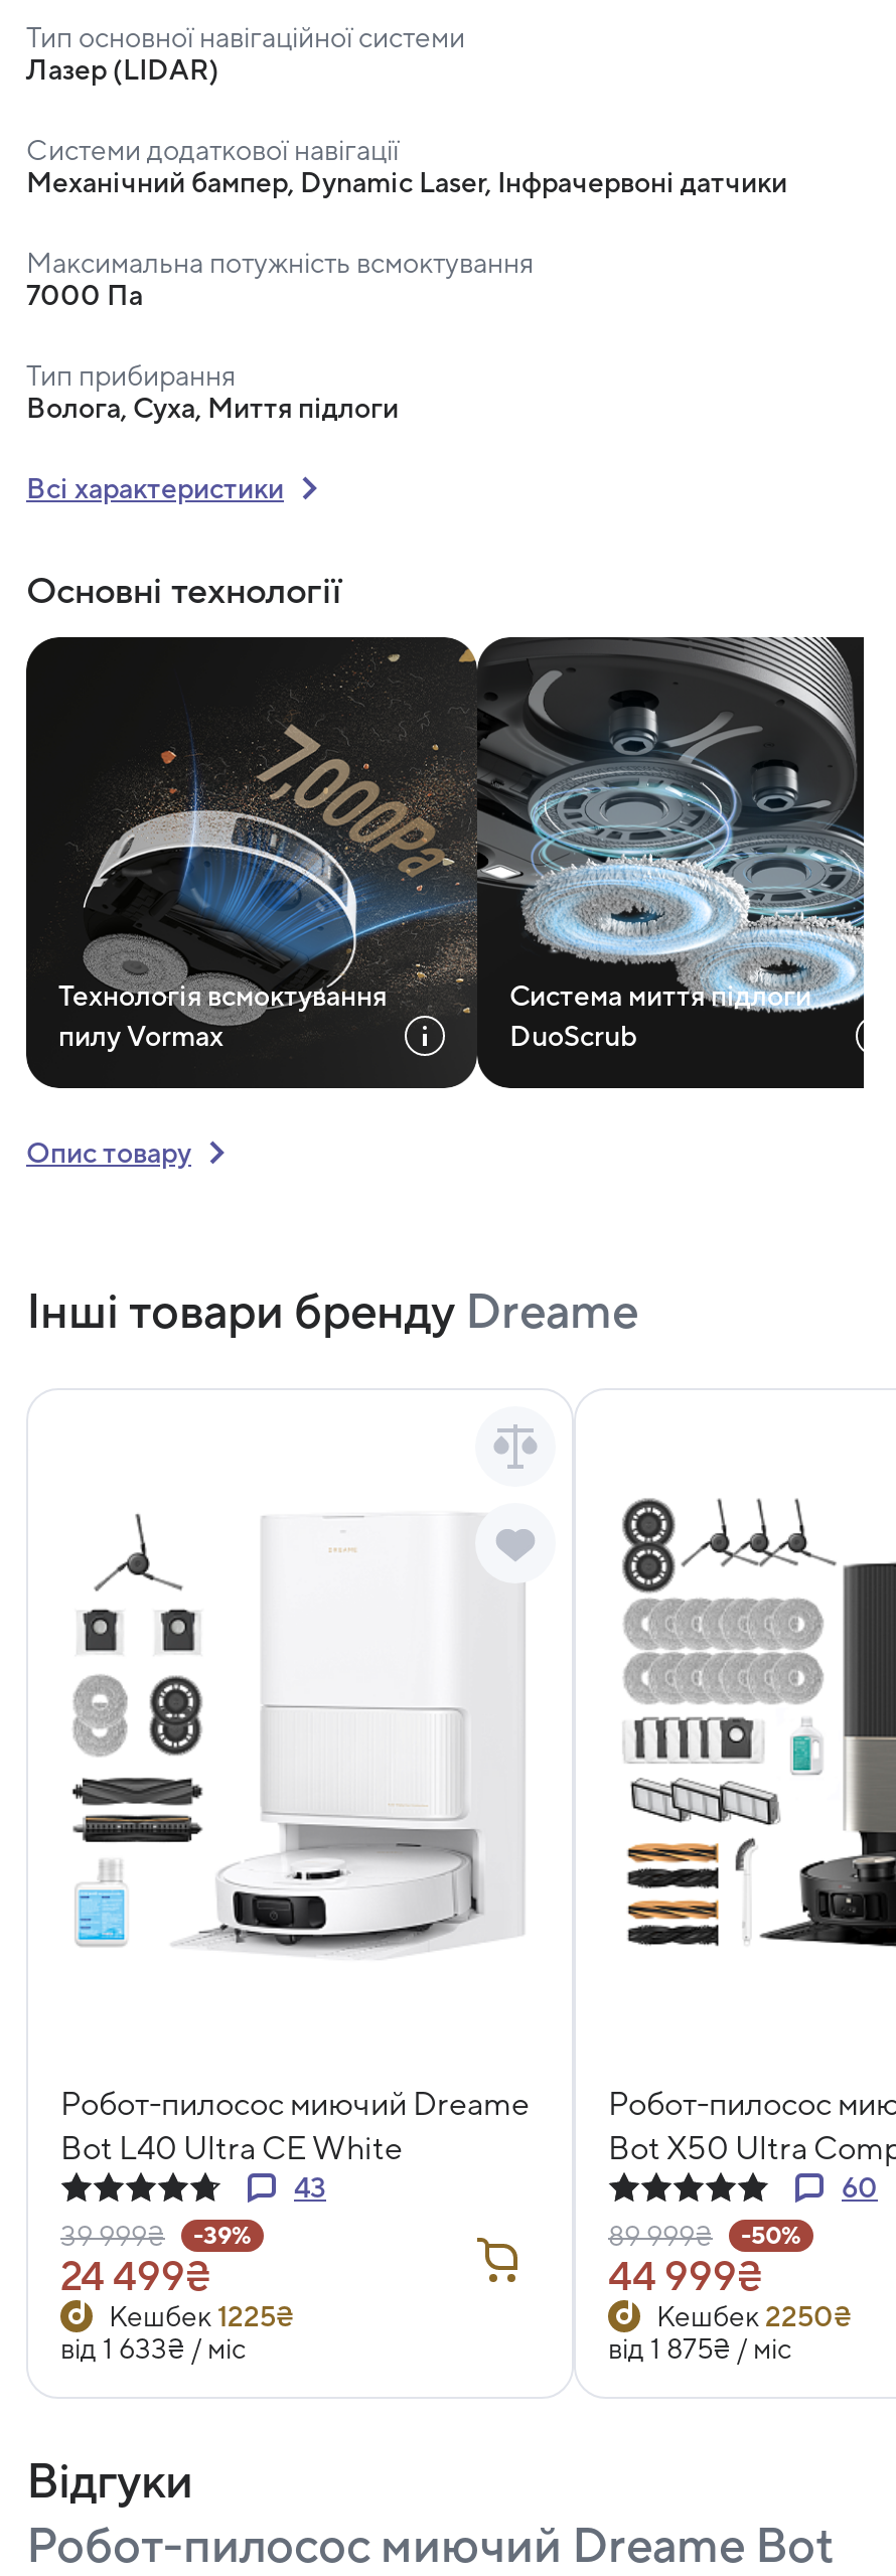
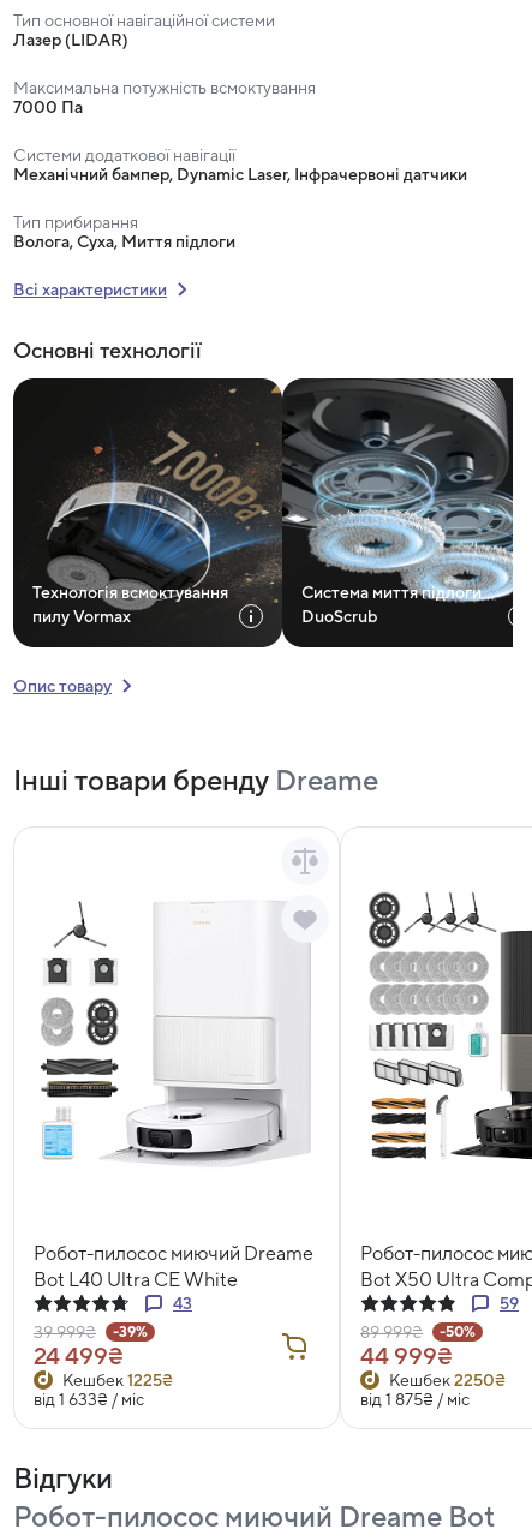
moved down: Системи додаткової навігації | Механічний бампер, Dynamic Laser, Інфрачервоні датчики

moved up: Максимальна потужність всмоктування | 7000 Па

- 60
+ 59
